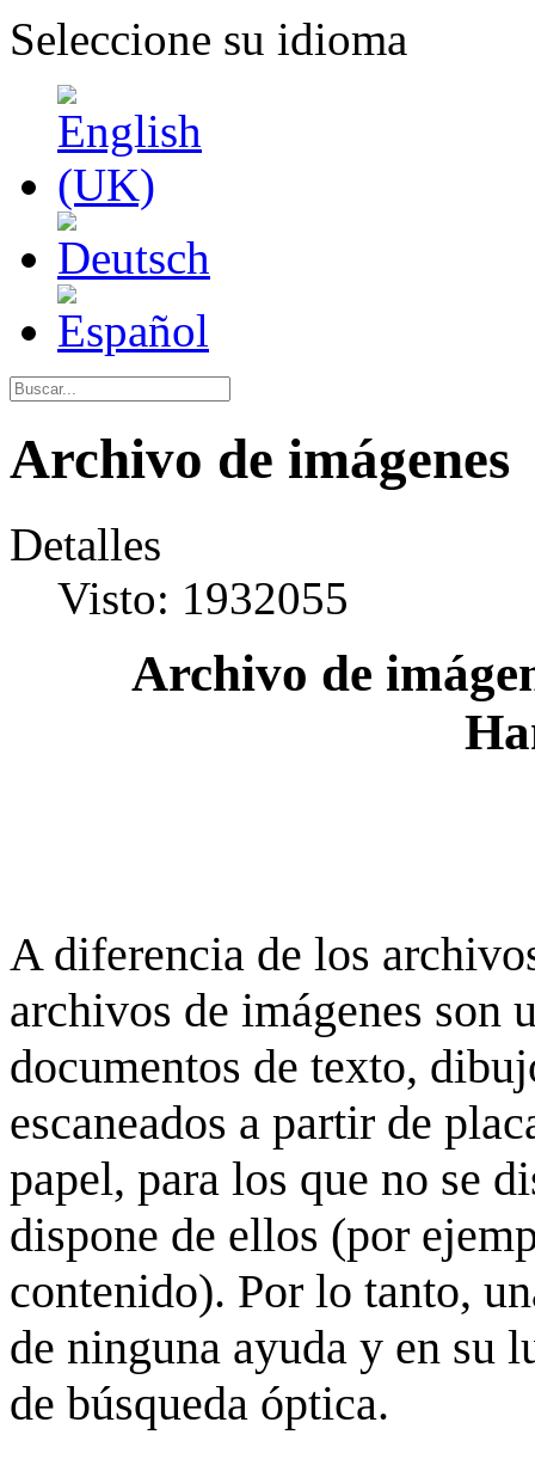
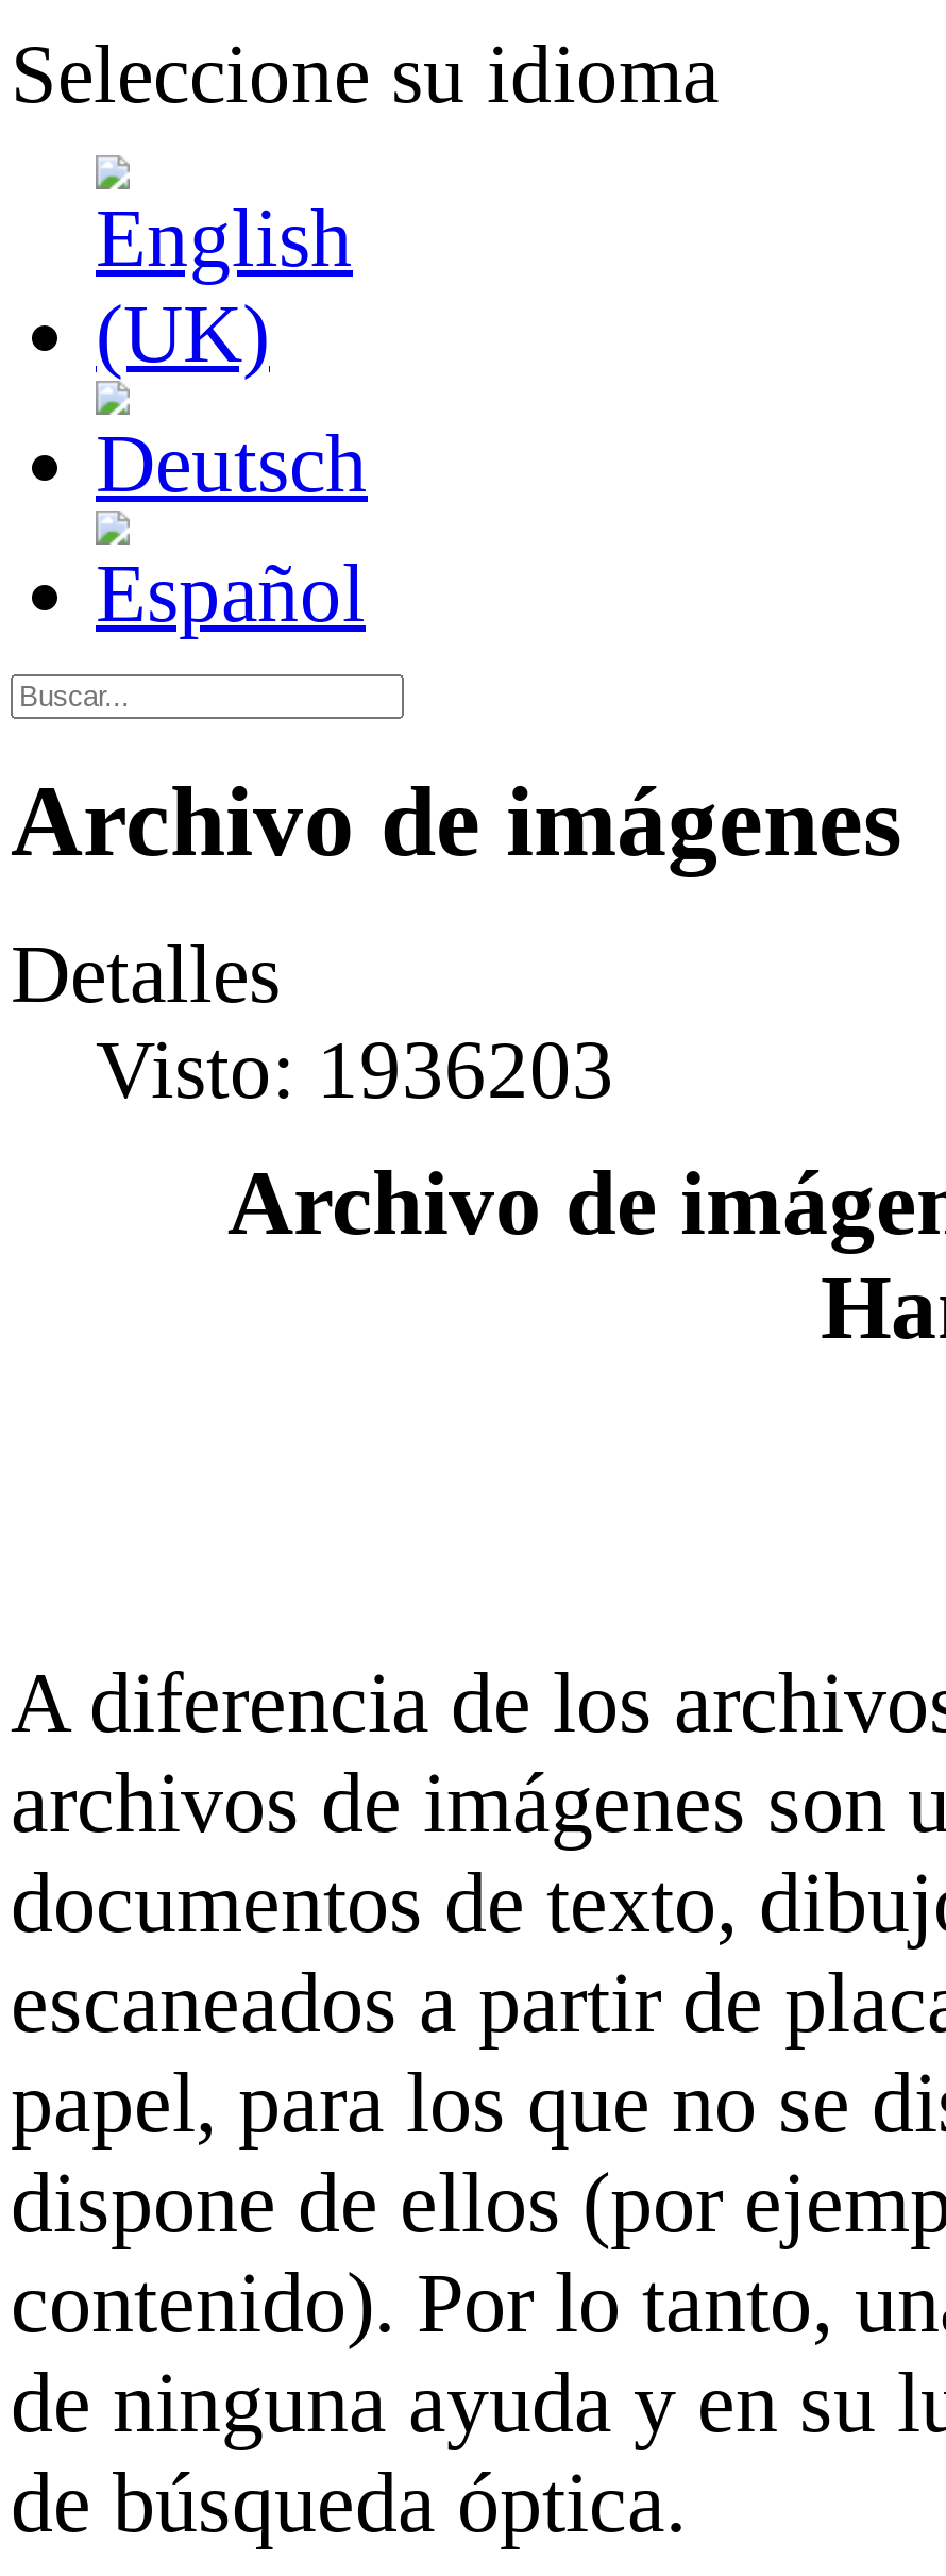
- Visto: 1932055
+ Visto: 1936203
